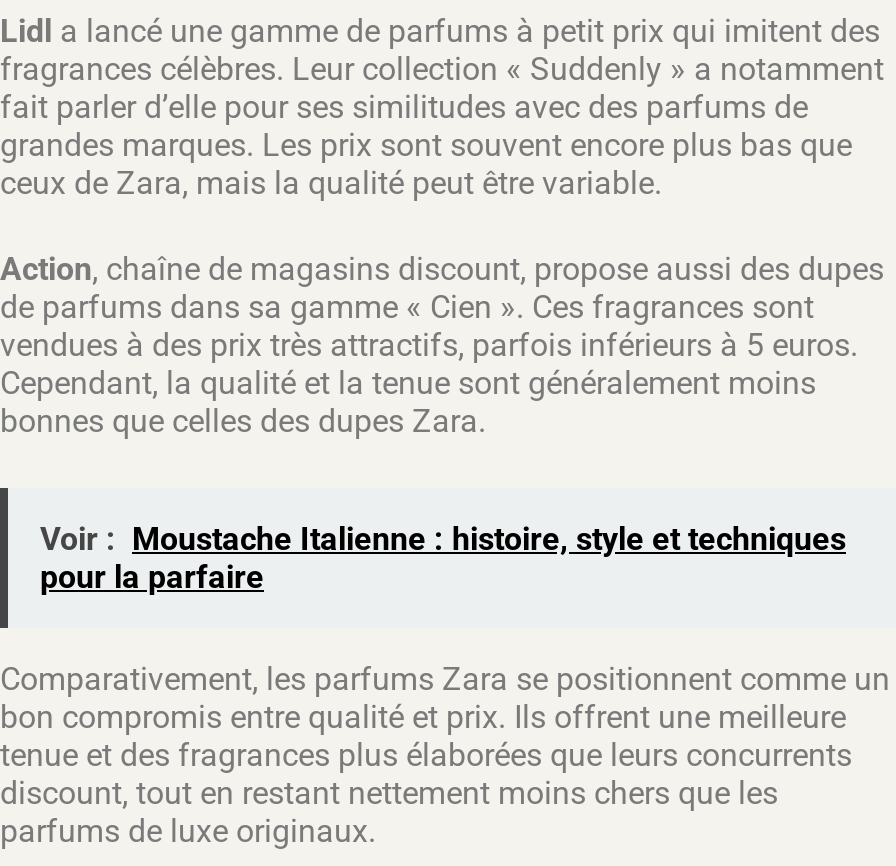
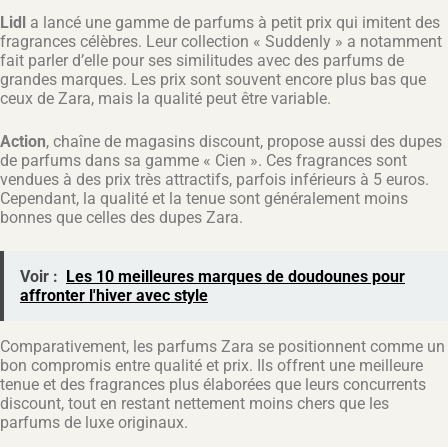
- Voir : Moustache Italienne : histoire, style et techniques
- pour la parfaire
+ Voir : Les 10 meilleures marques de doudounes pour
+ affronter l'hiver avec style
